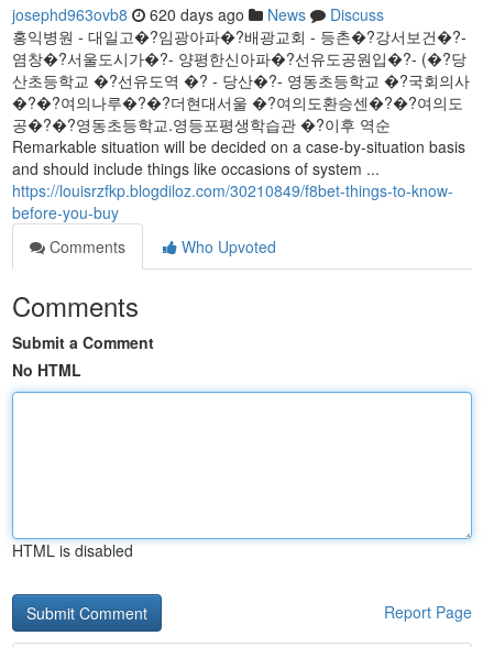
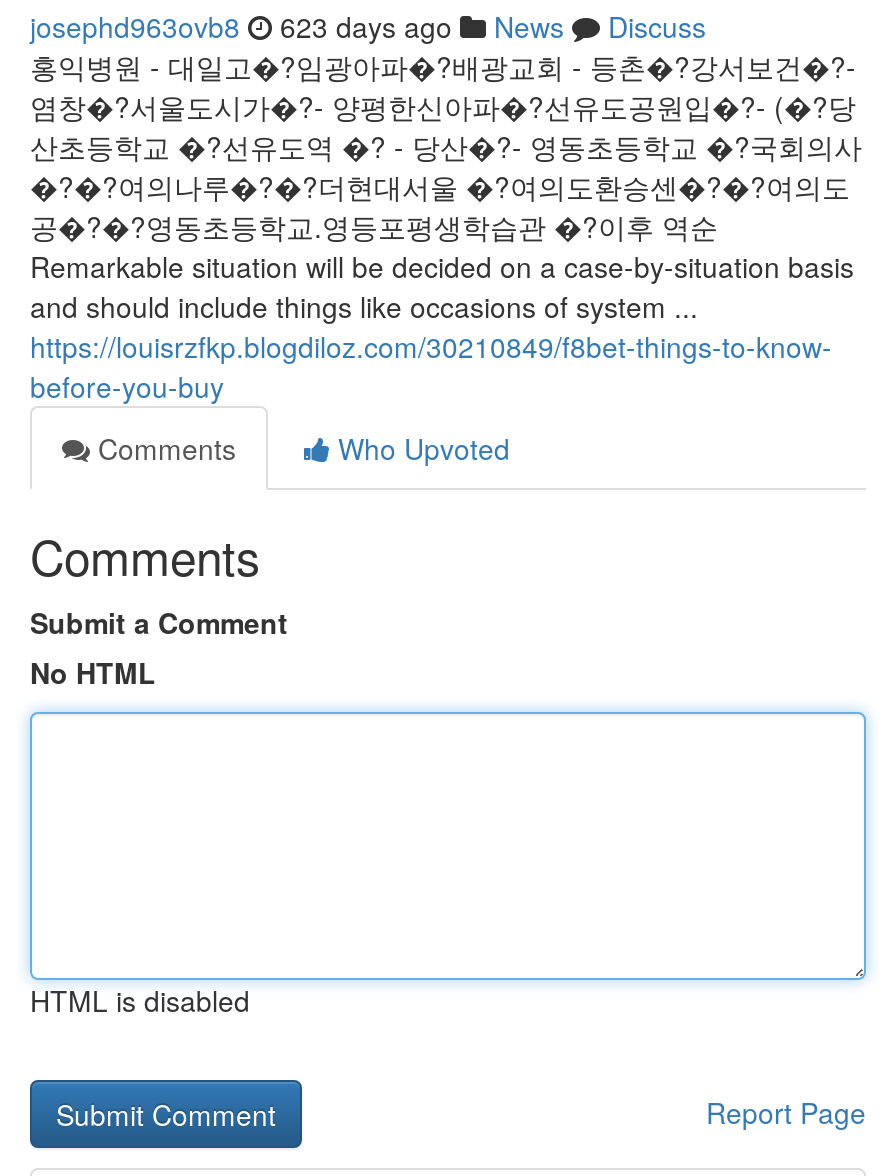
- josephd963ovb8 620 days ago News Discuss
+ josephd963ovb8 623 days ago News Discuss
